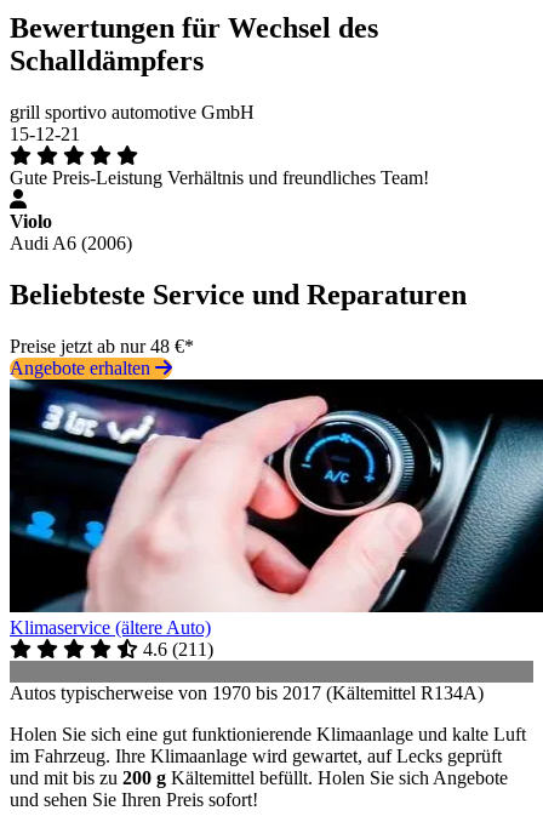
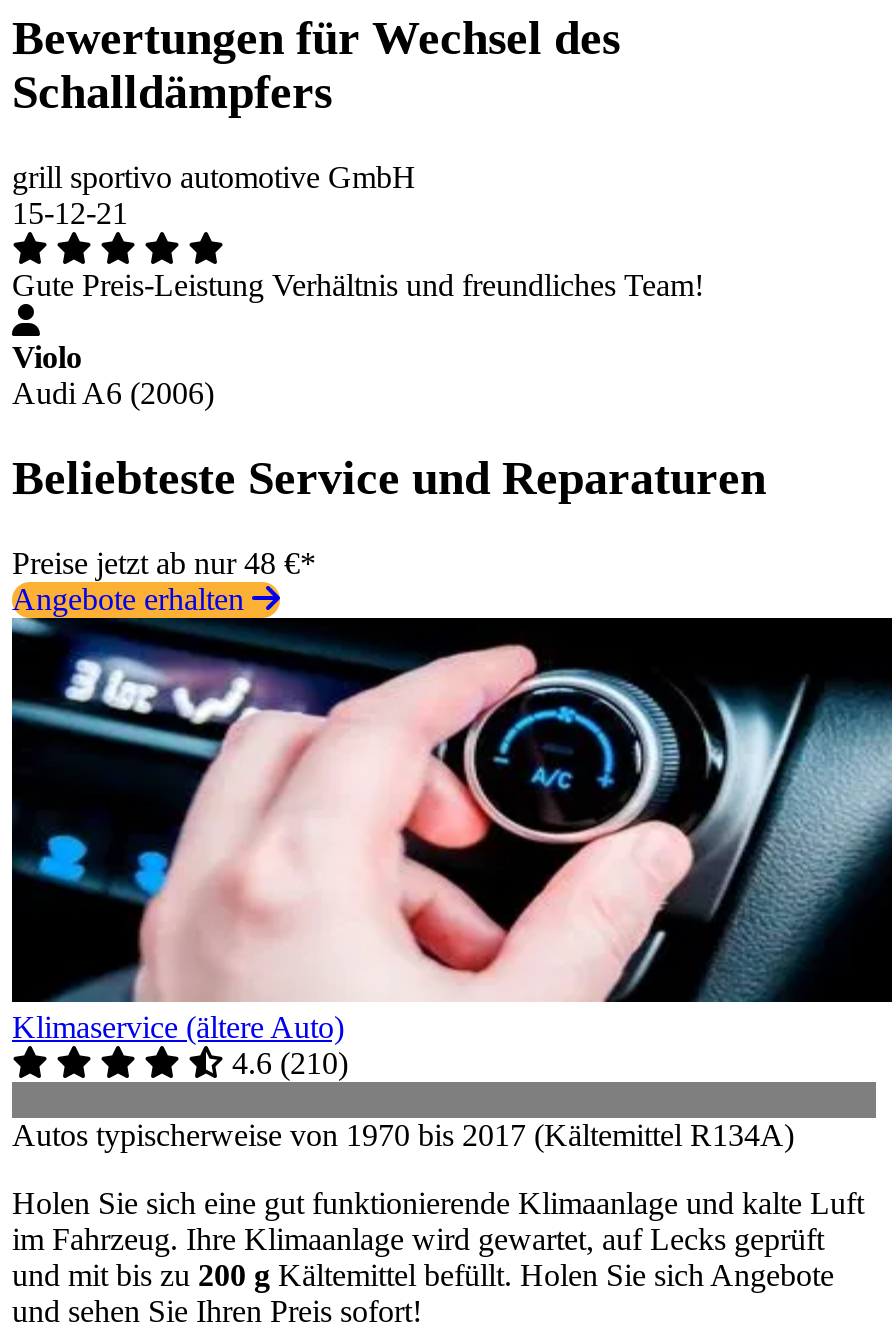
- 4.6 (211)
+ 4.6 (210)
